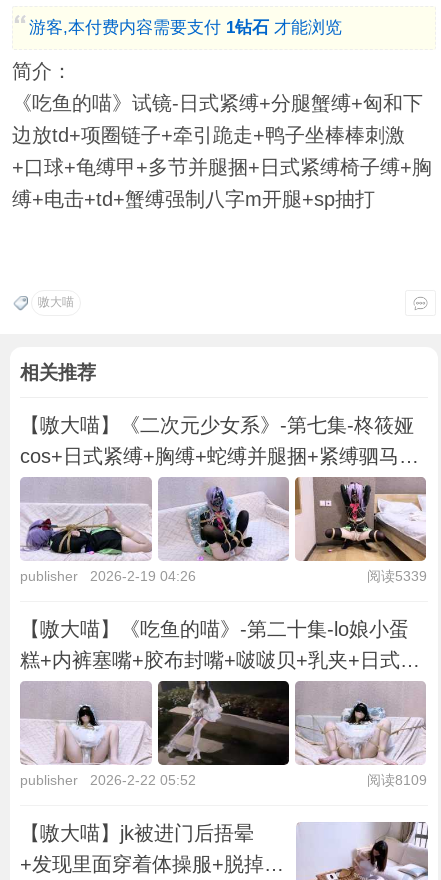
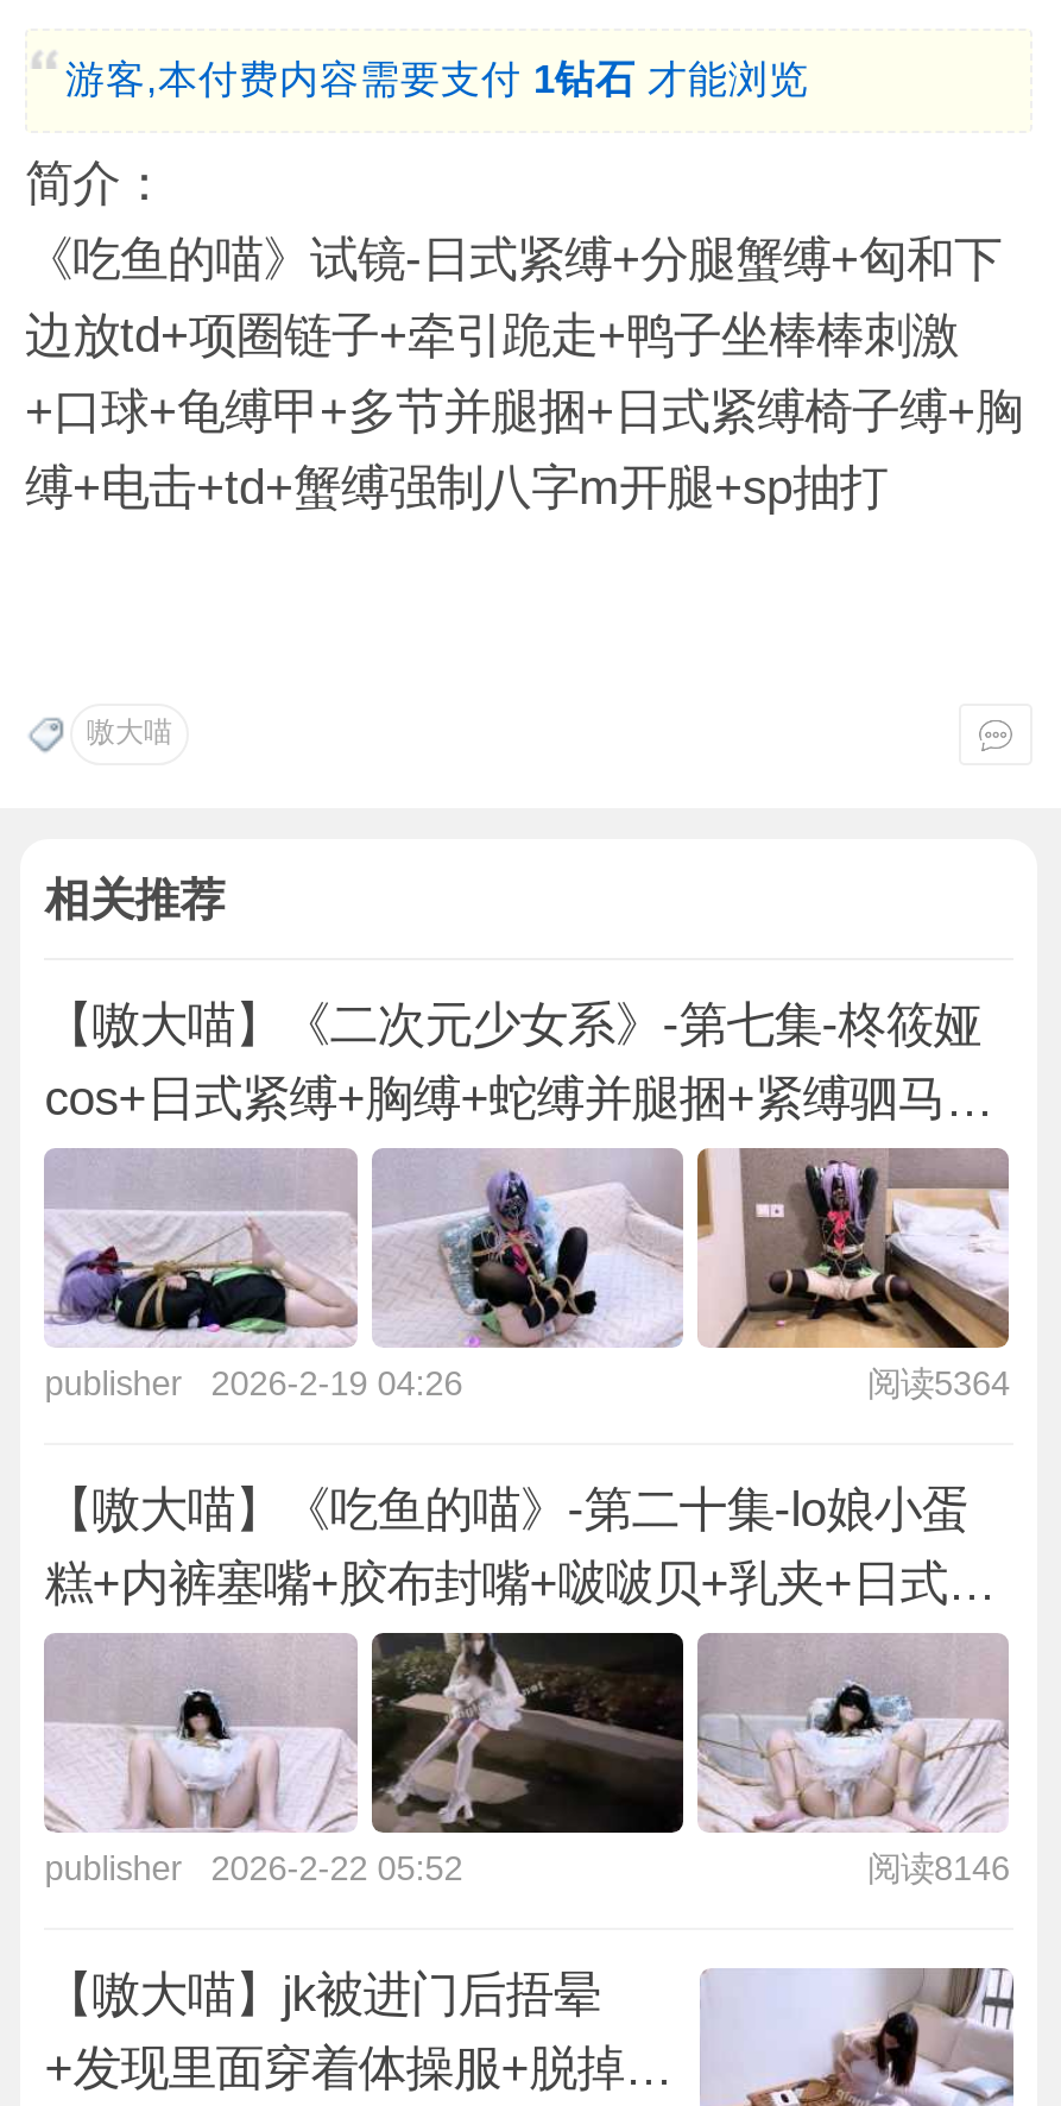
- 阅读5339
+ 阅读5364

- 阅读8109
+ 阅读8146
